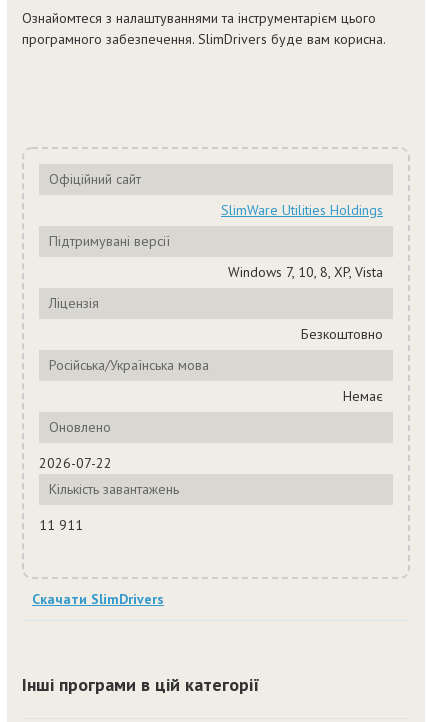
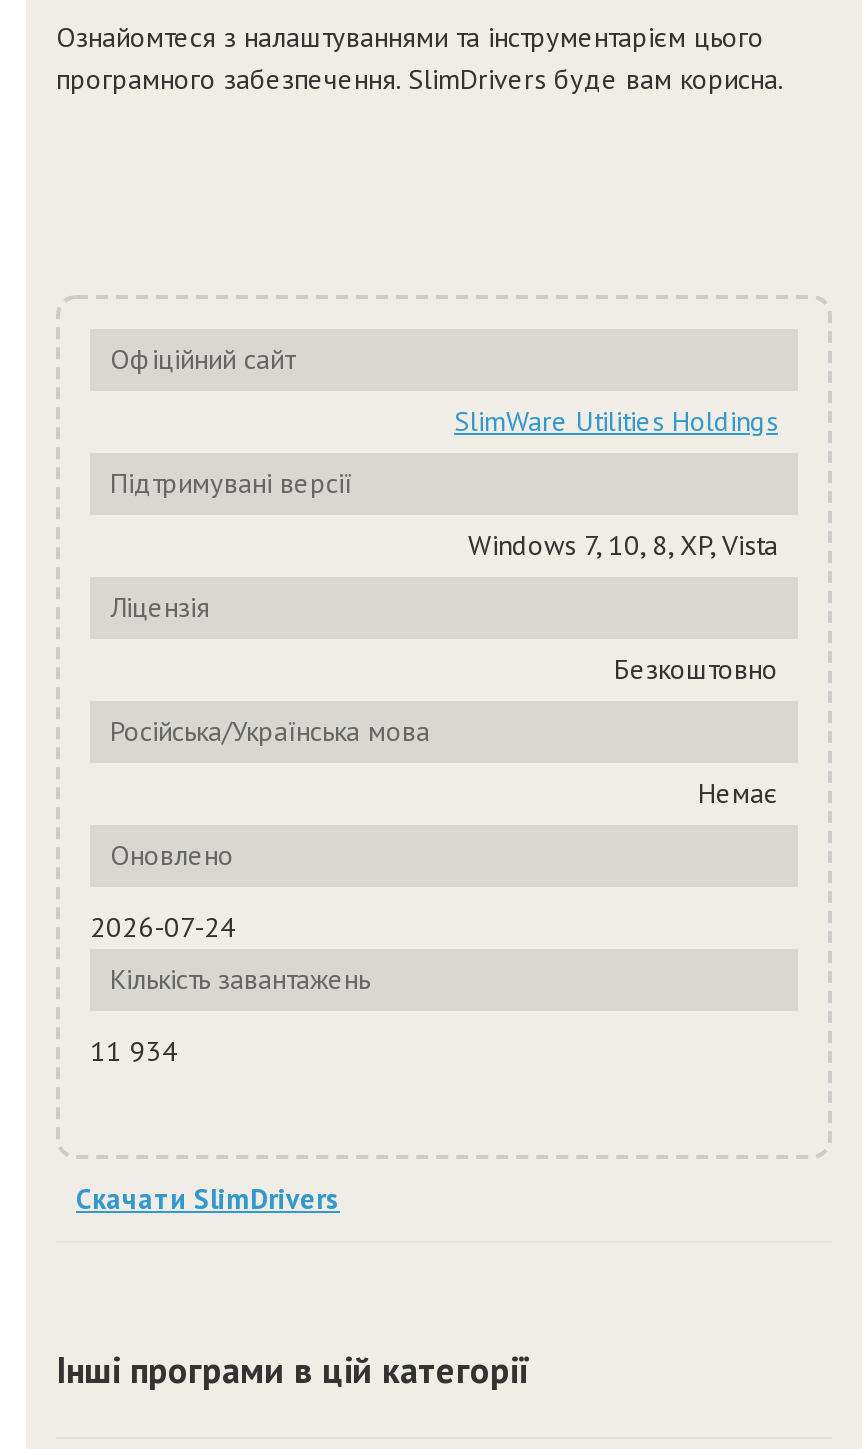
- 2026-07-22
+ 2026-07-24

- 11 911
+ 11 934
